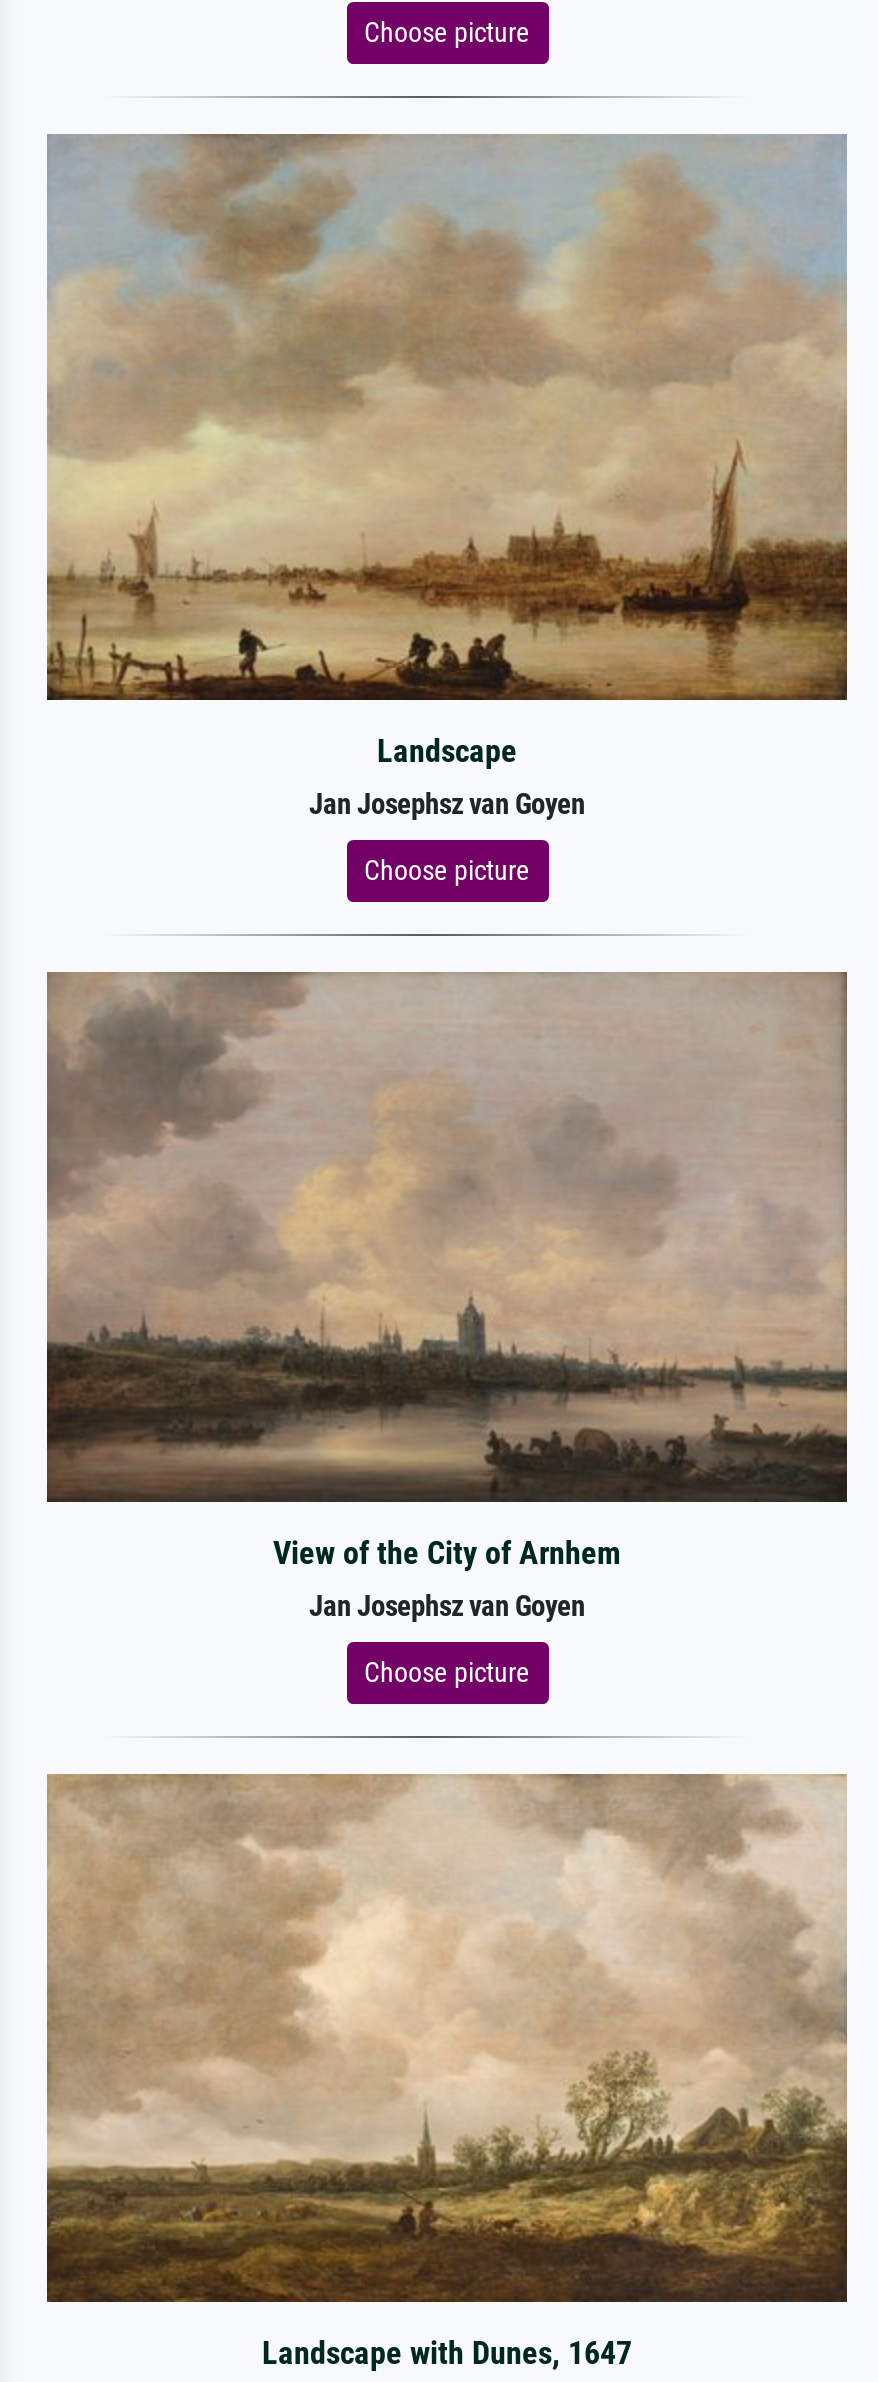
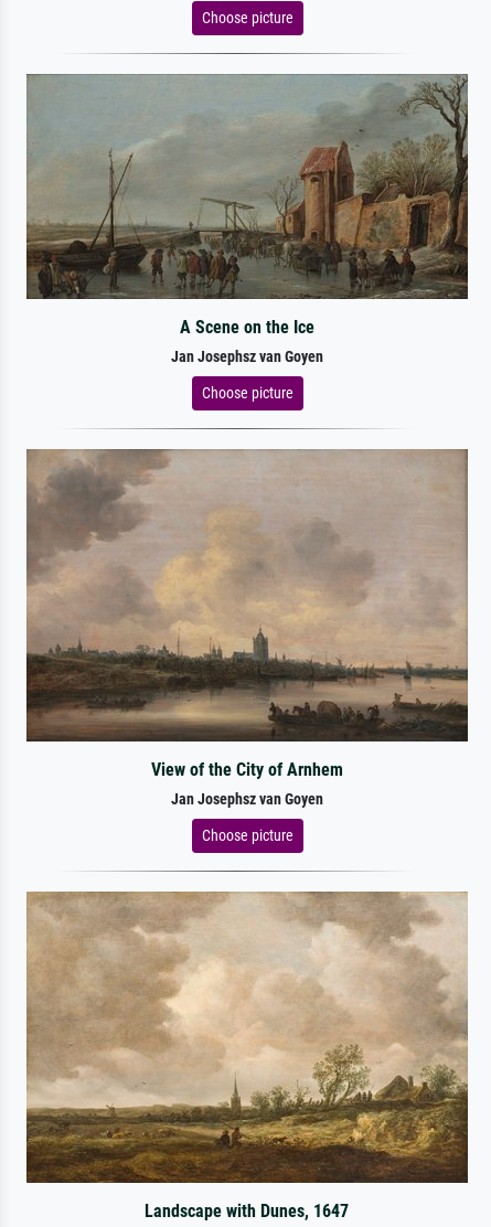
- [image]
- Landscape
+ [image]
+ A Scene on the Ice
